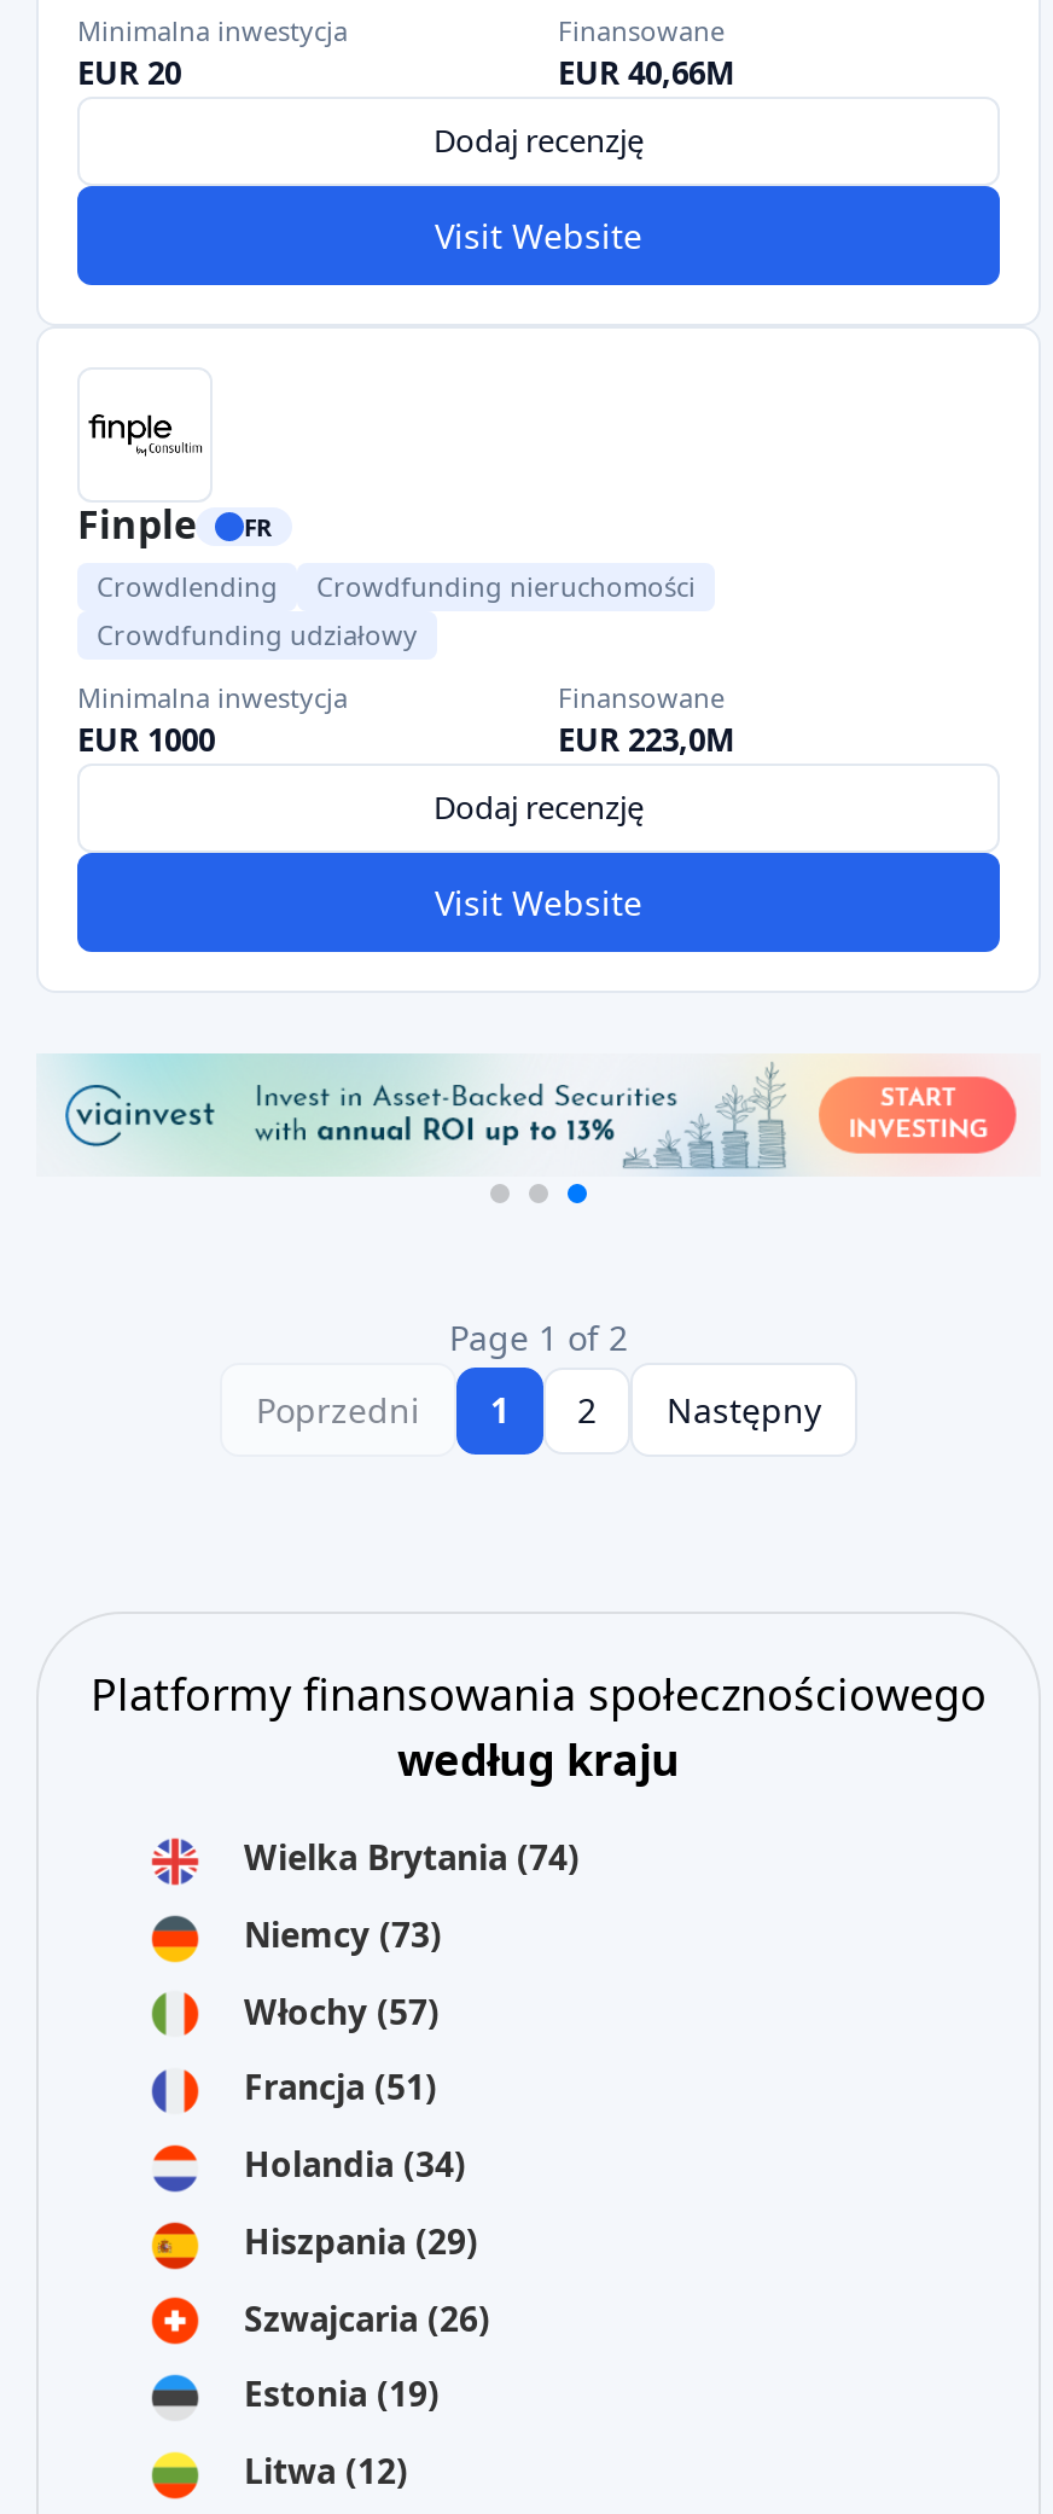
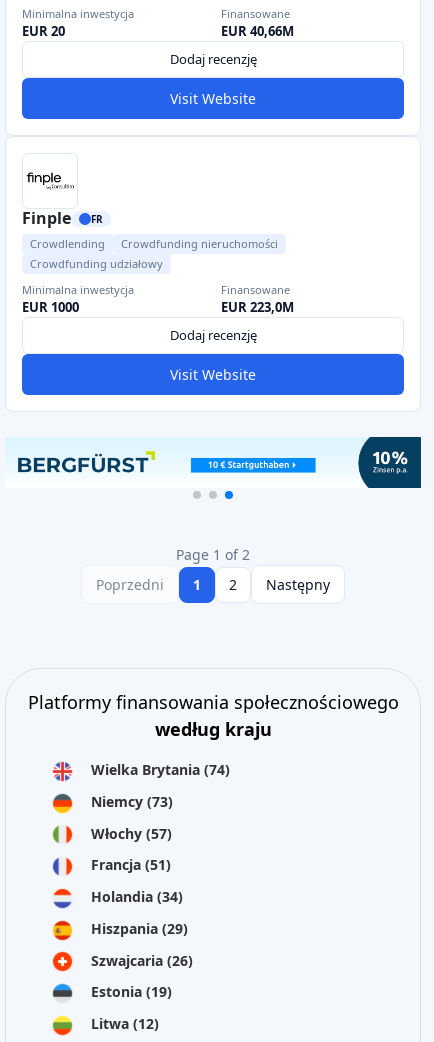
- [image]
+ [image]
